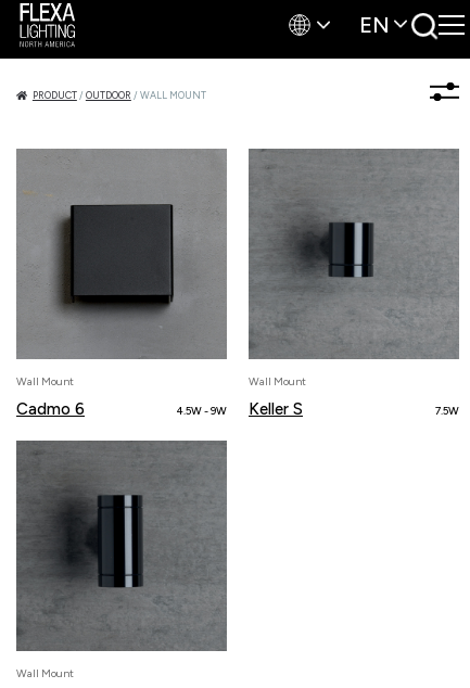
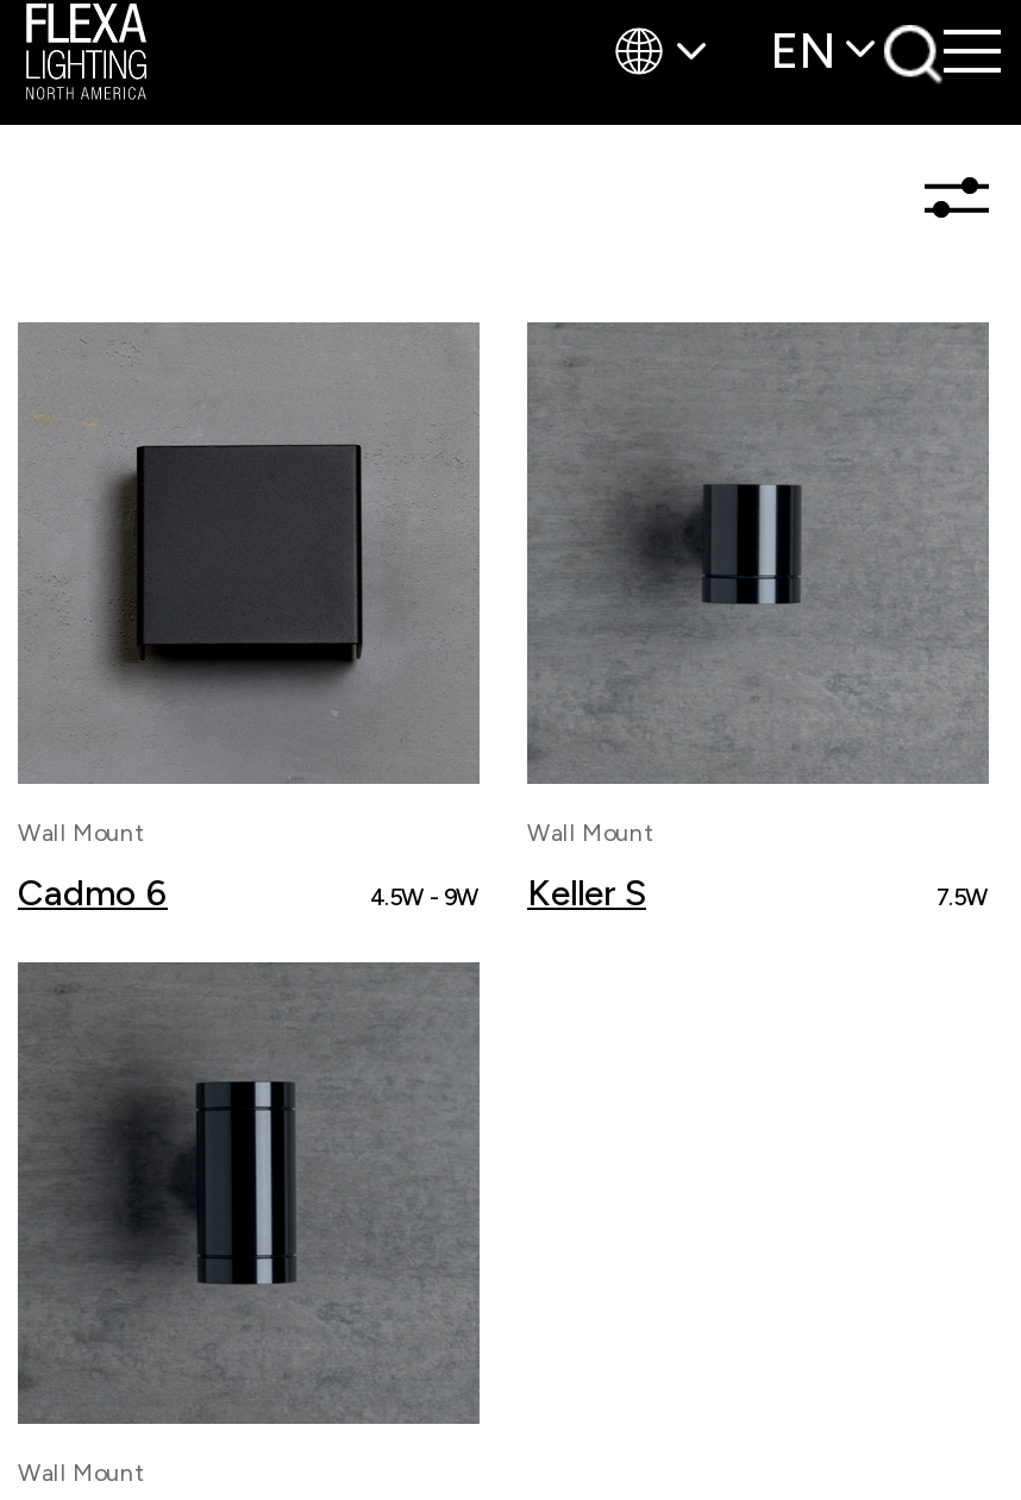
- PRODUCT / OUTDOOR / WALL MOUNT
